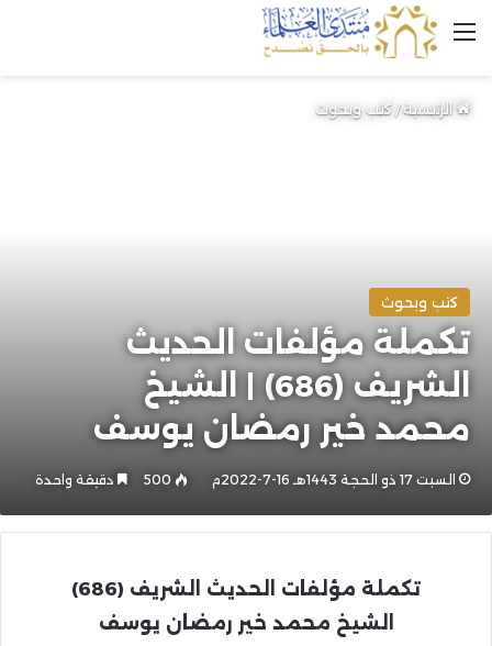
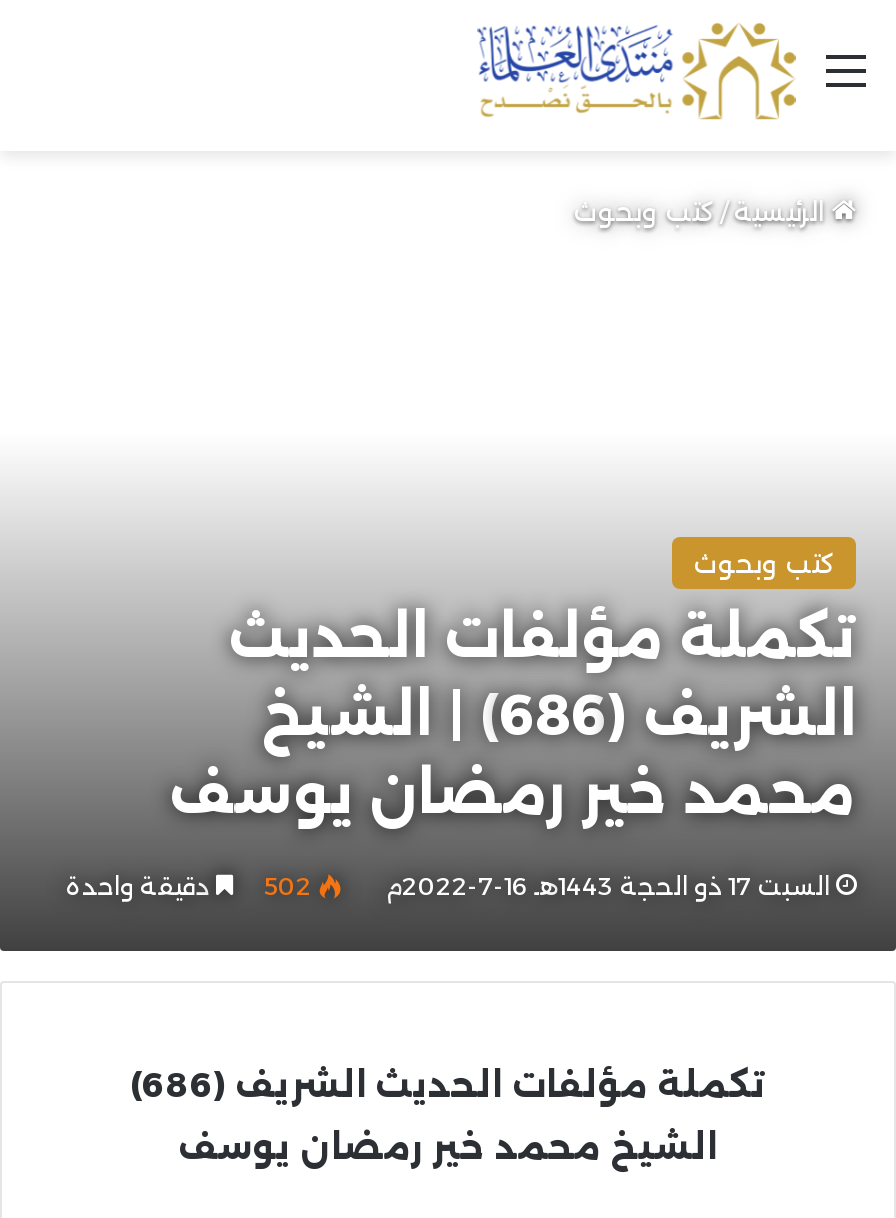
- 500 دقيقة واحدة
+ 502 دقيقة واحدة
